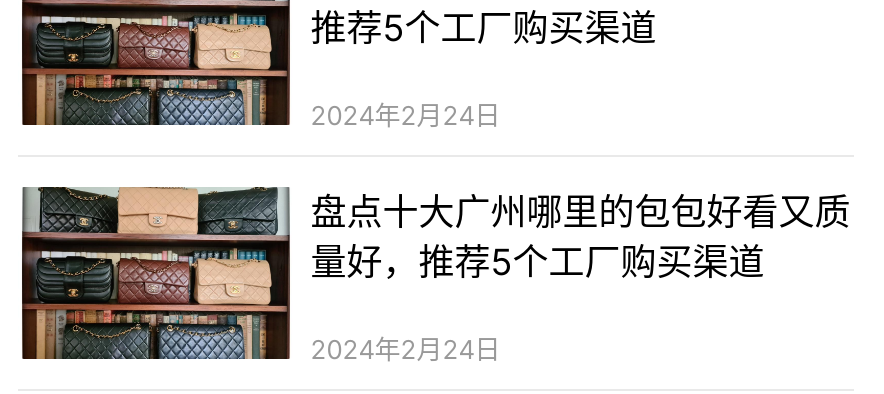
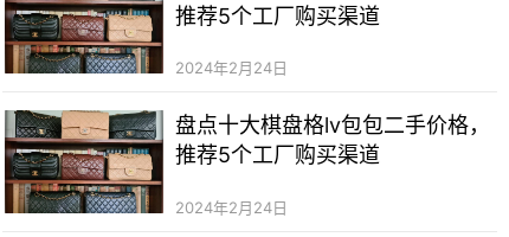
- 盘点十大广州哪里的包包好看又质
- 量好，推荐5个工厂购买渠道
+ 盘点十大棋盘格lv包包二手价格，
+ 推荐5个工厂购买渠道
